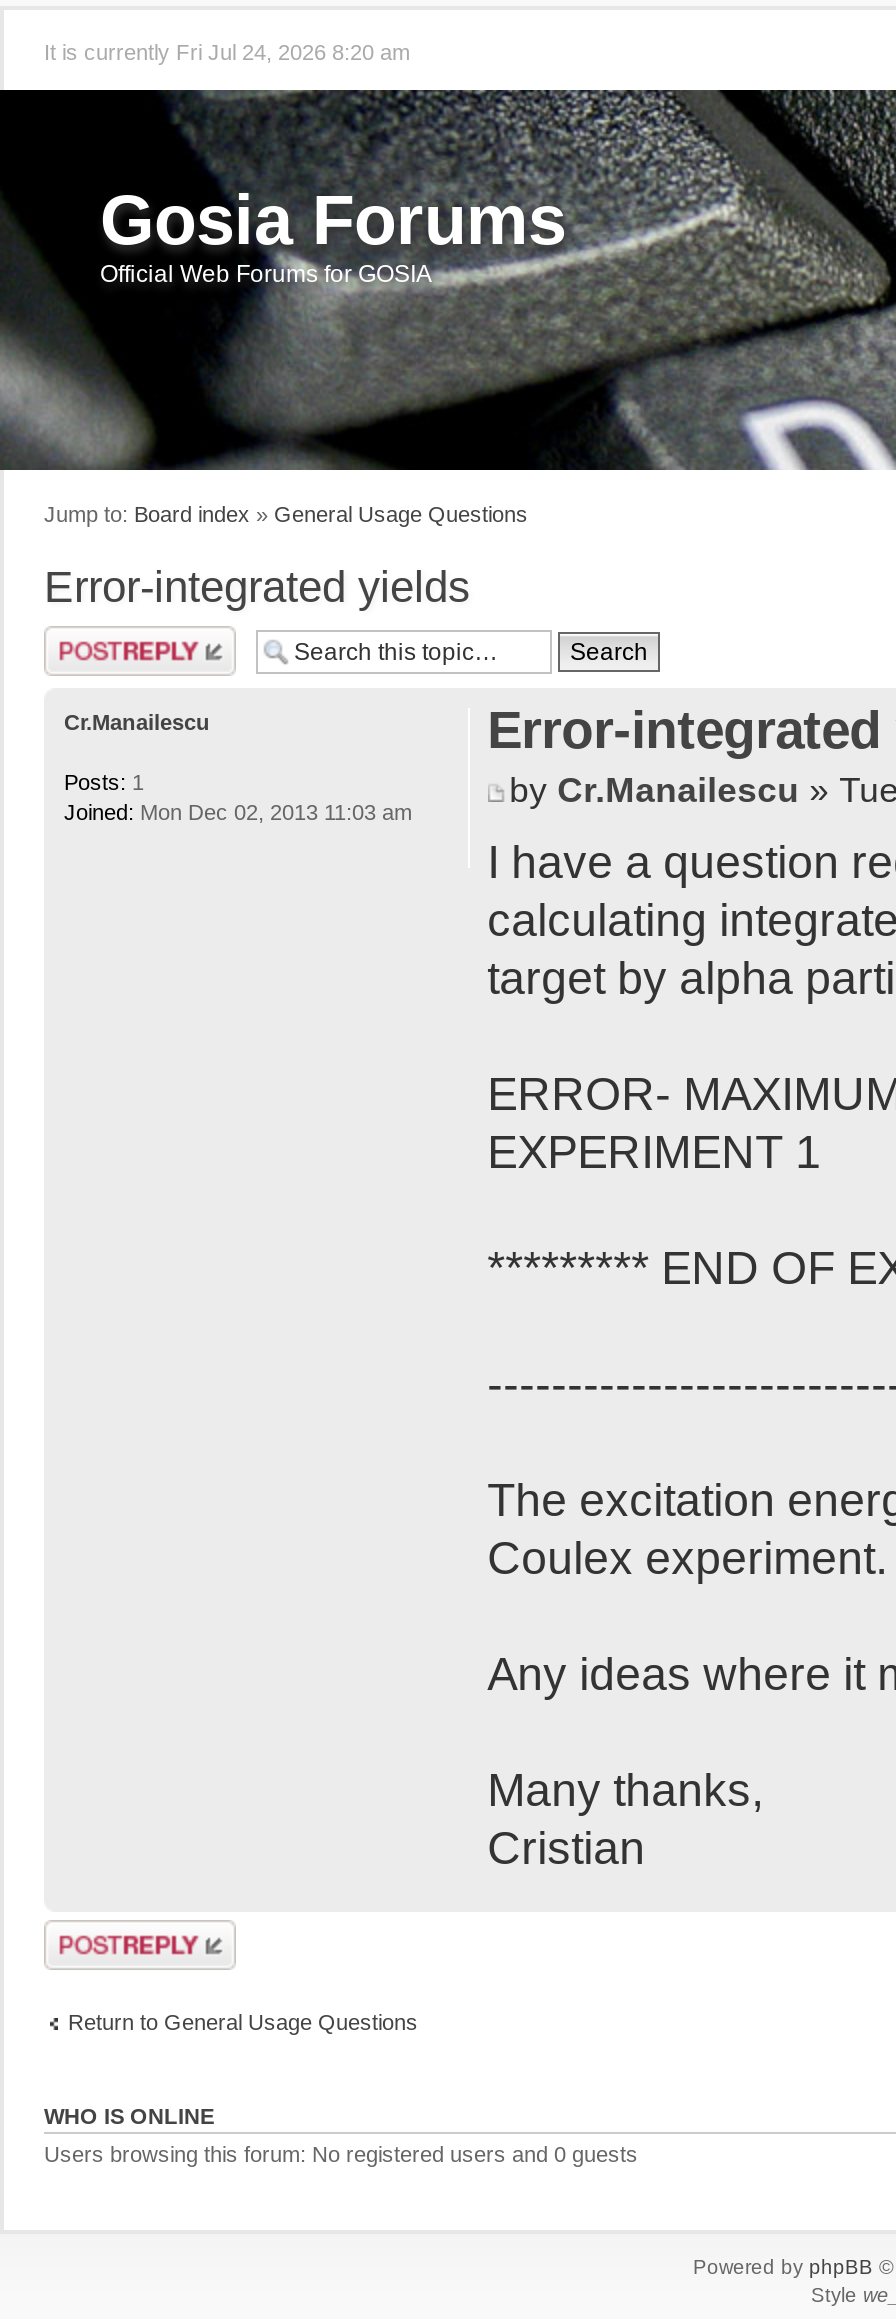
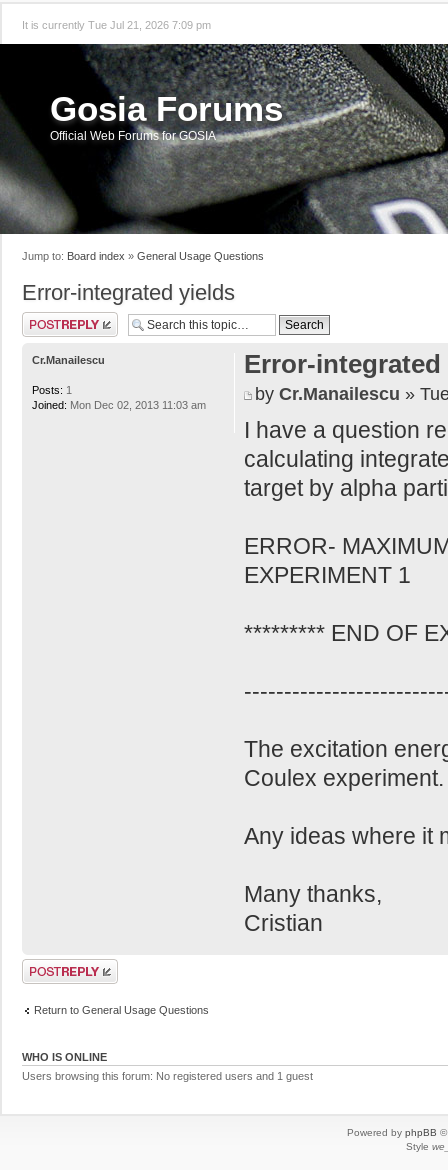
- It is currently Fri Jul 24, 2026 8:20 am
+ It is currently Tue Jul 21, 2026 7:09 pm

- Users browsing this forum: No registered users and 0 guests
+ Users browsing this forum: No registered users and 1 guest
